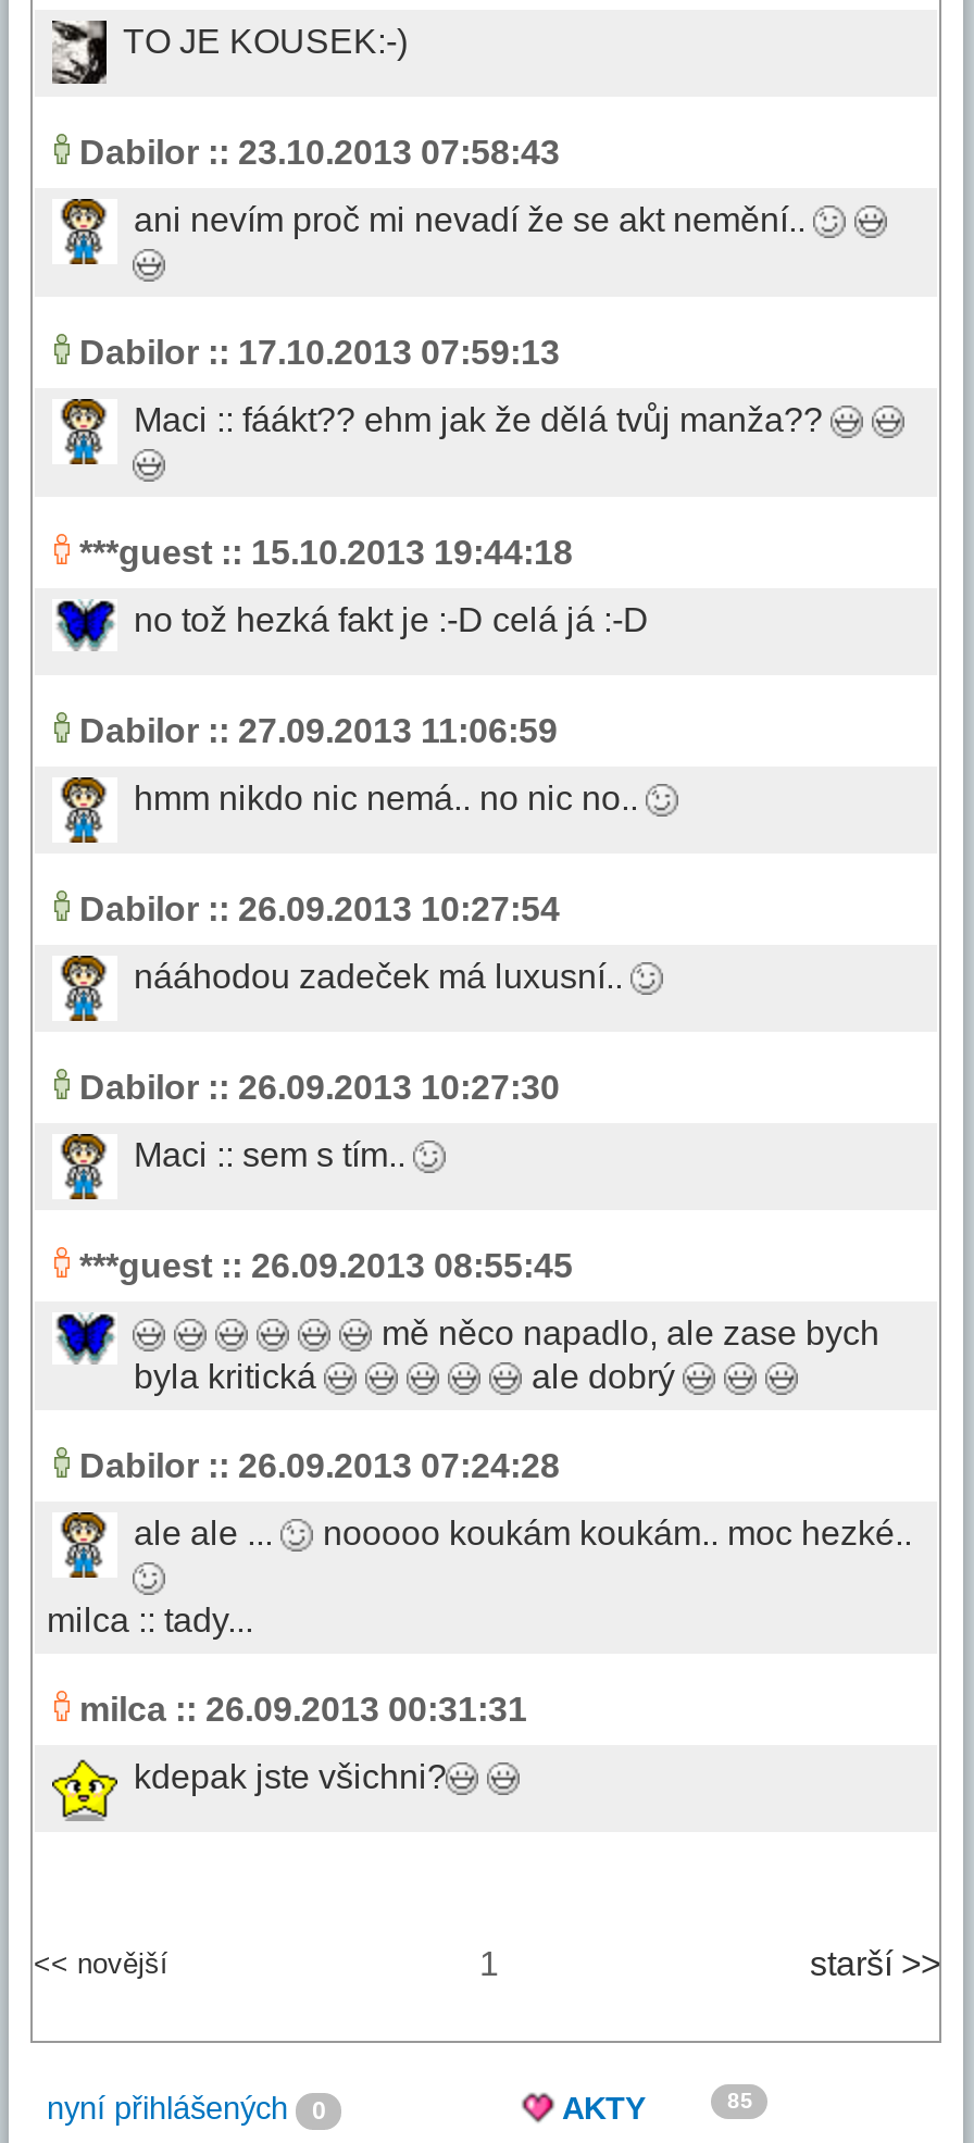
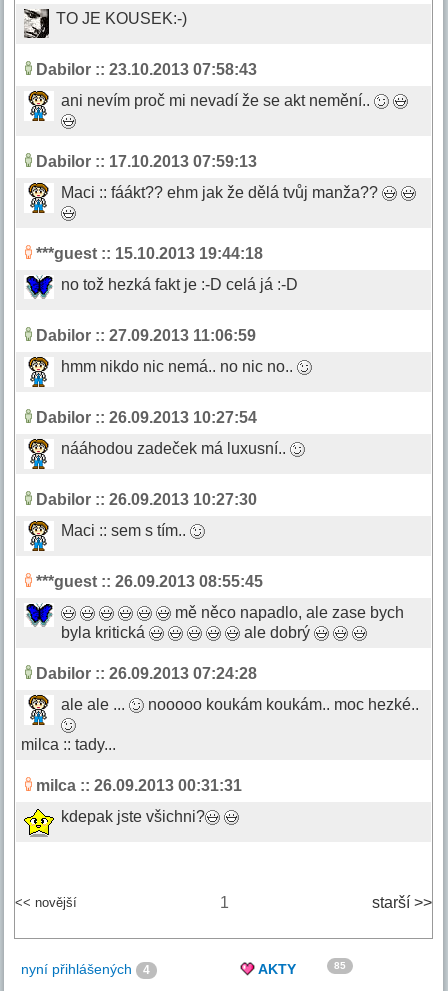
- nyní přihlášených 0
+ nyní přihlášených 4
